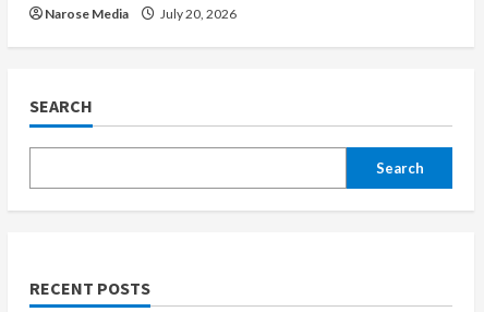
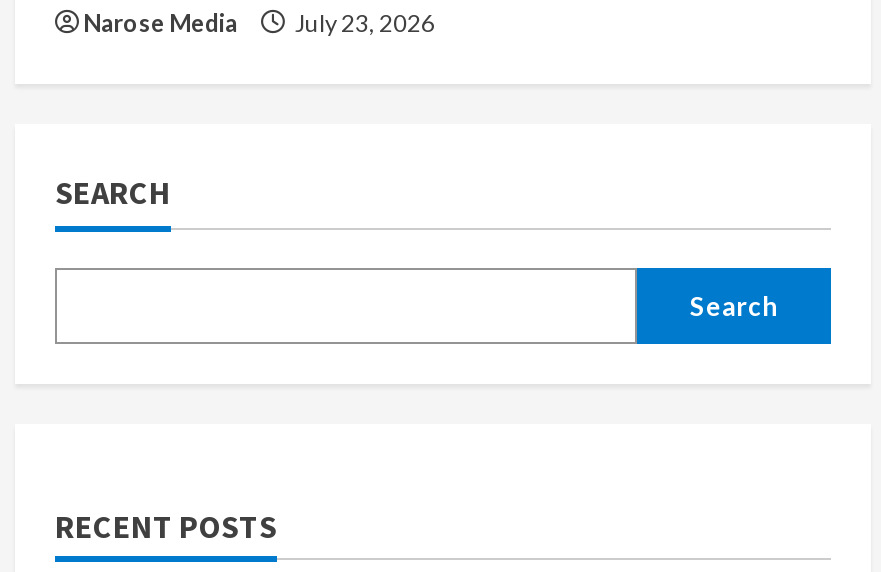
- Narose Media July 20, 2026
+ Narose Media July 23, 2026
